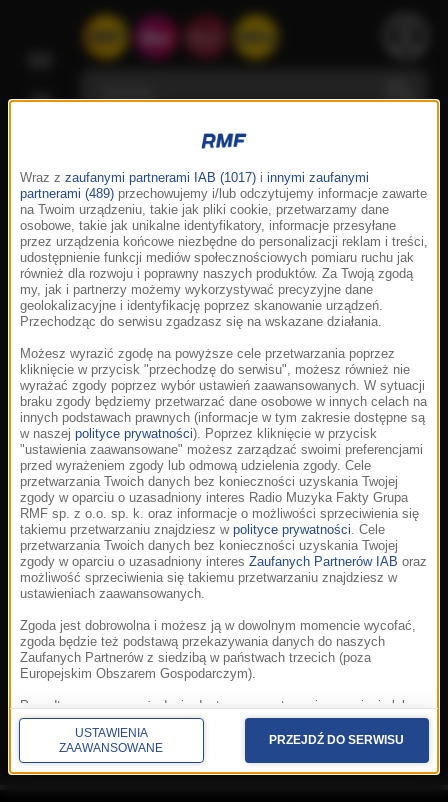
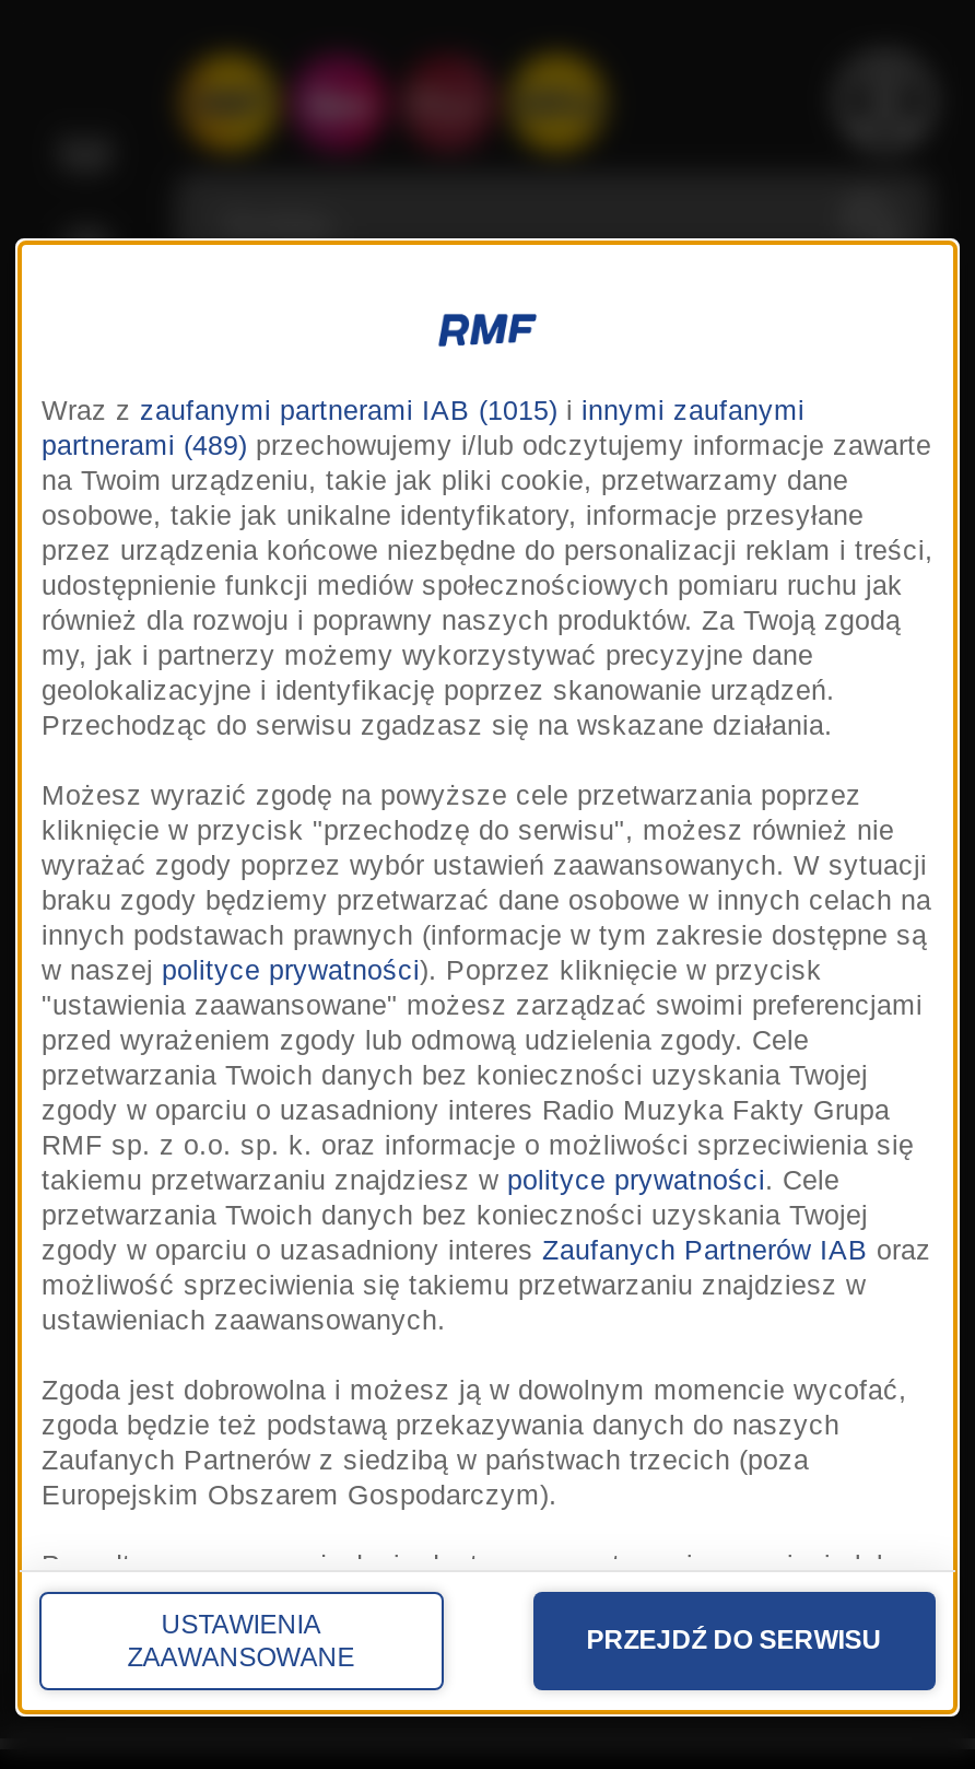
- Wraz z zaufanymi partnerami IAB (1017) i innymi zaufanymi
+ Wraz z zaufanymi partnerami IAB (1015) i innymi zaufanymi
